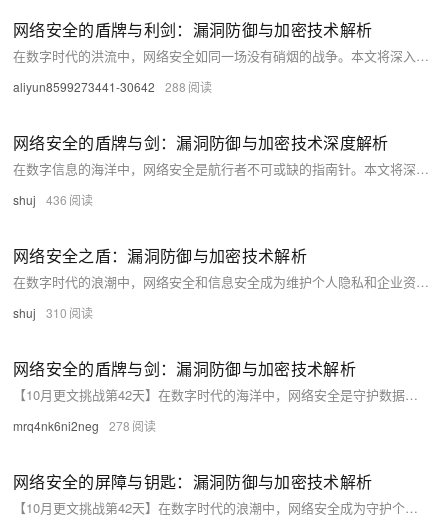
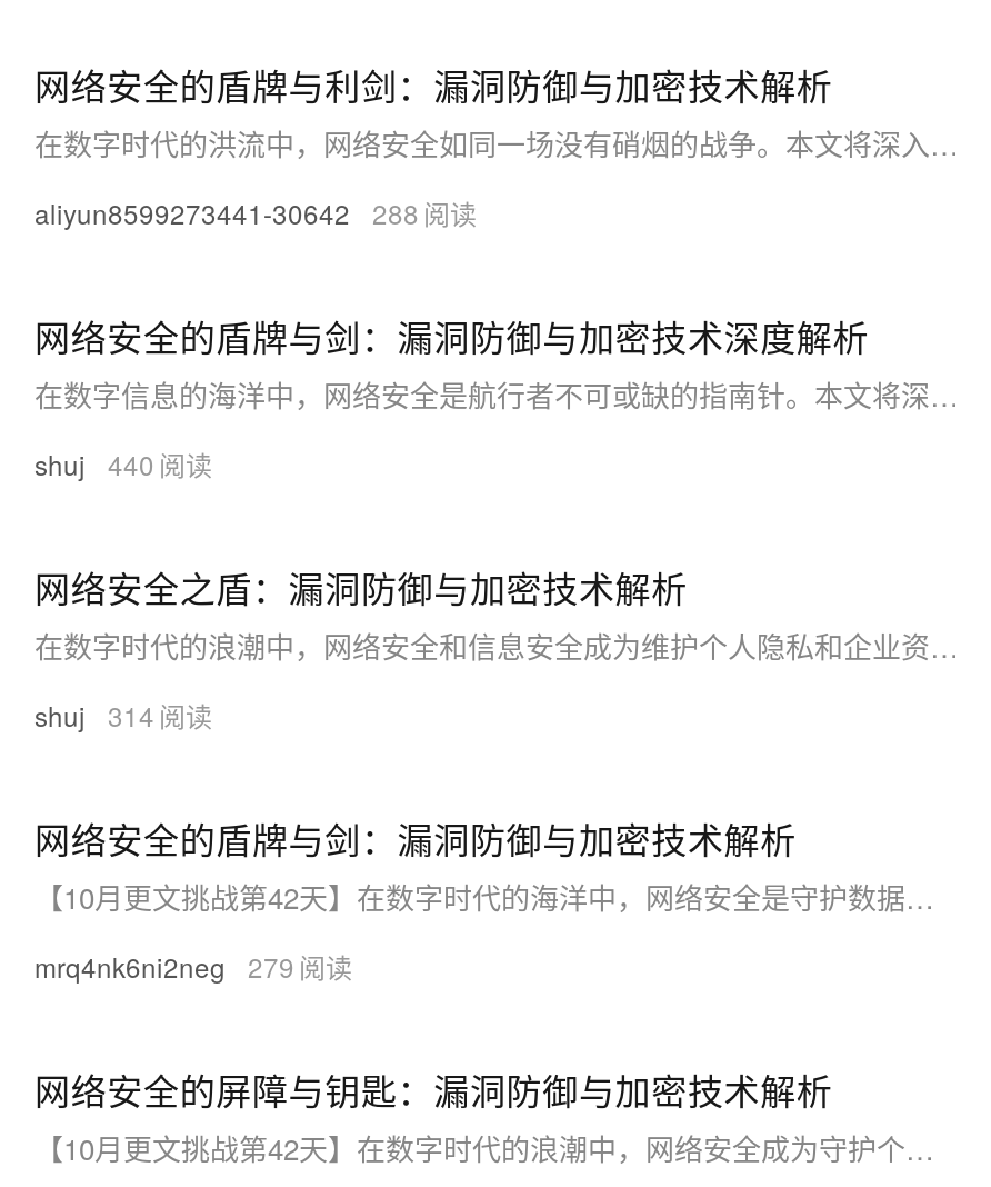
- shuj 436
+ shuj 440

- shuj 310
+ shuj 314

- mrq4nk6ni2neg 278
+ mrq4nk6ni2neg 279
